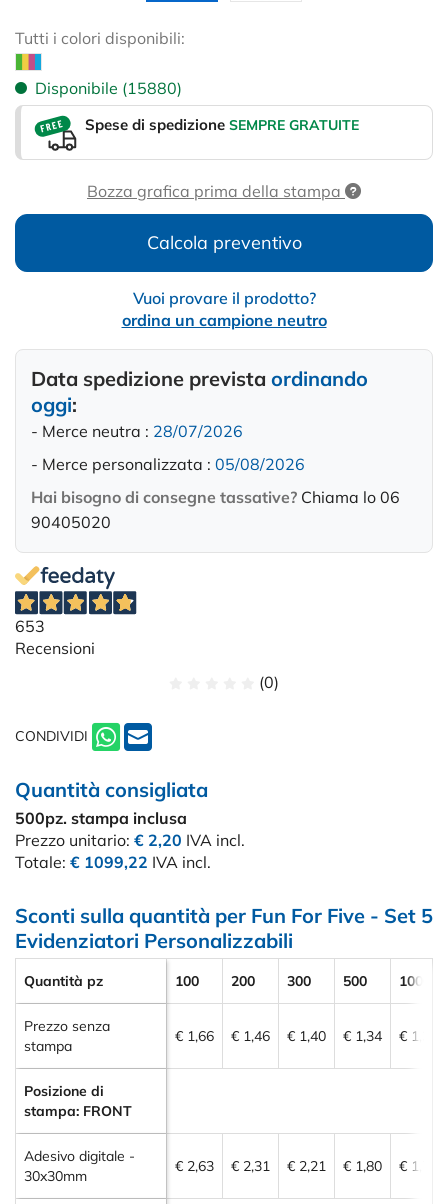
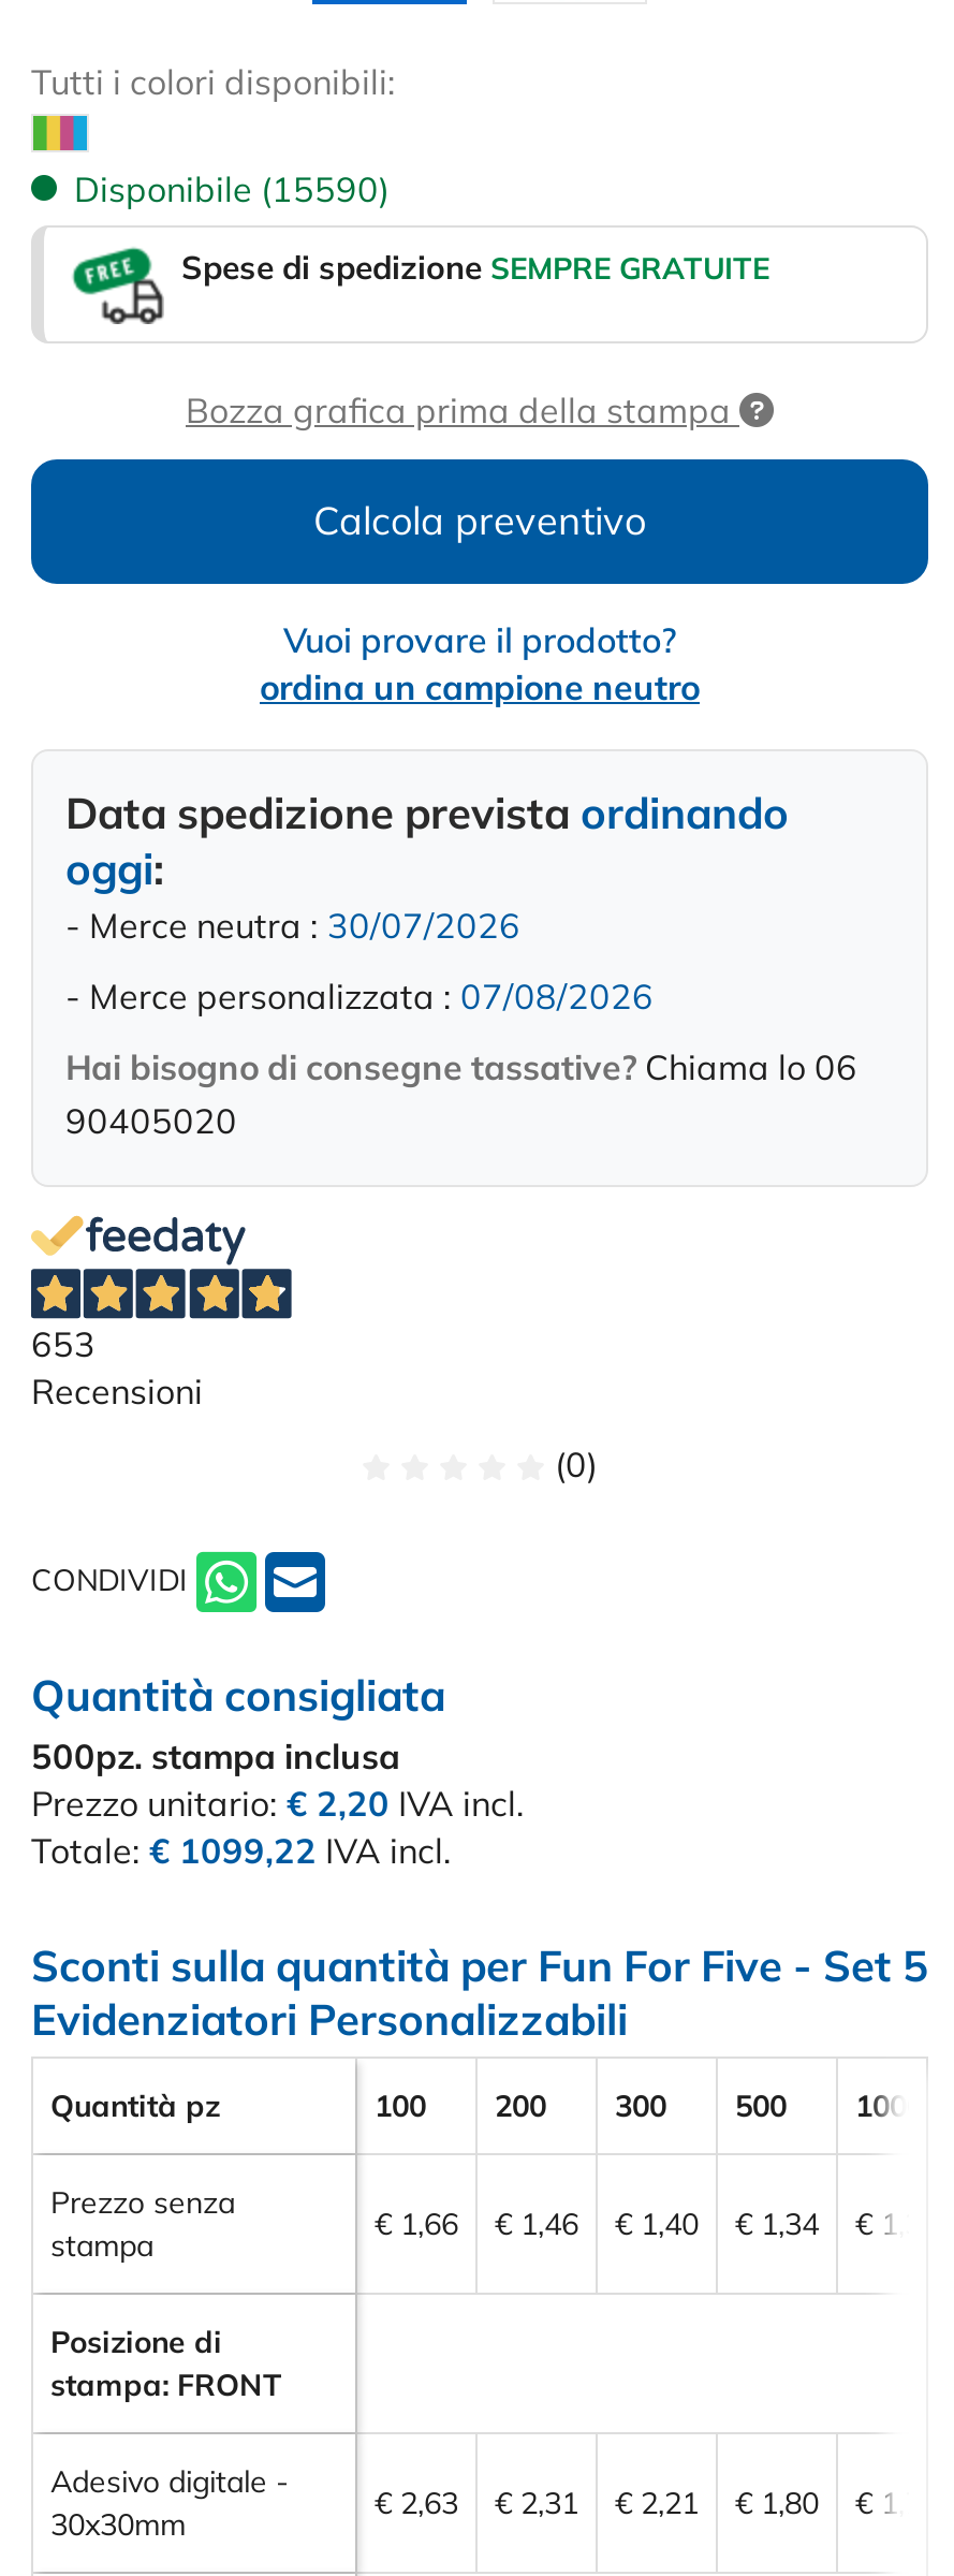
- Disponibile (15880)
+ Disponibile (15590)

- - Merce neutra : 28/07/2026
+ - Merce neutra : 30/07/2026

- - Merce personalizzata : 05/08/2026
+ - Merce personalizzata : 07/08/2026
